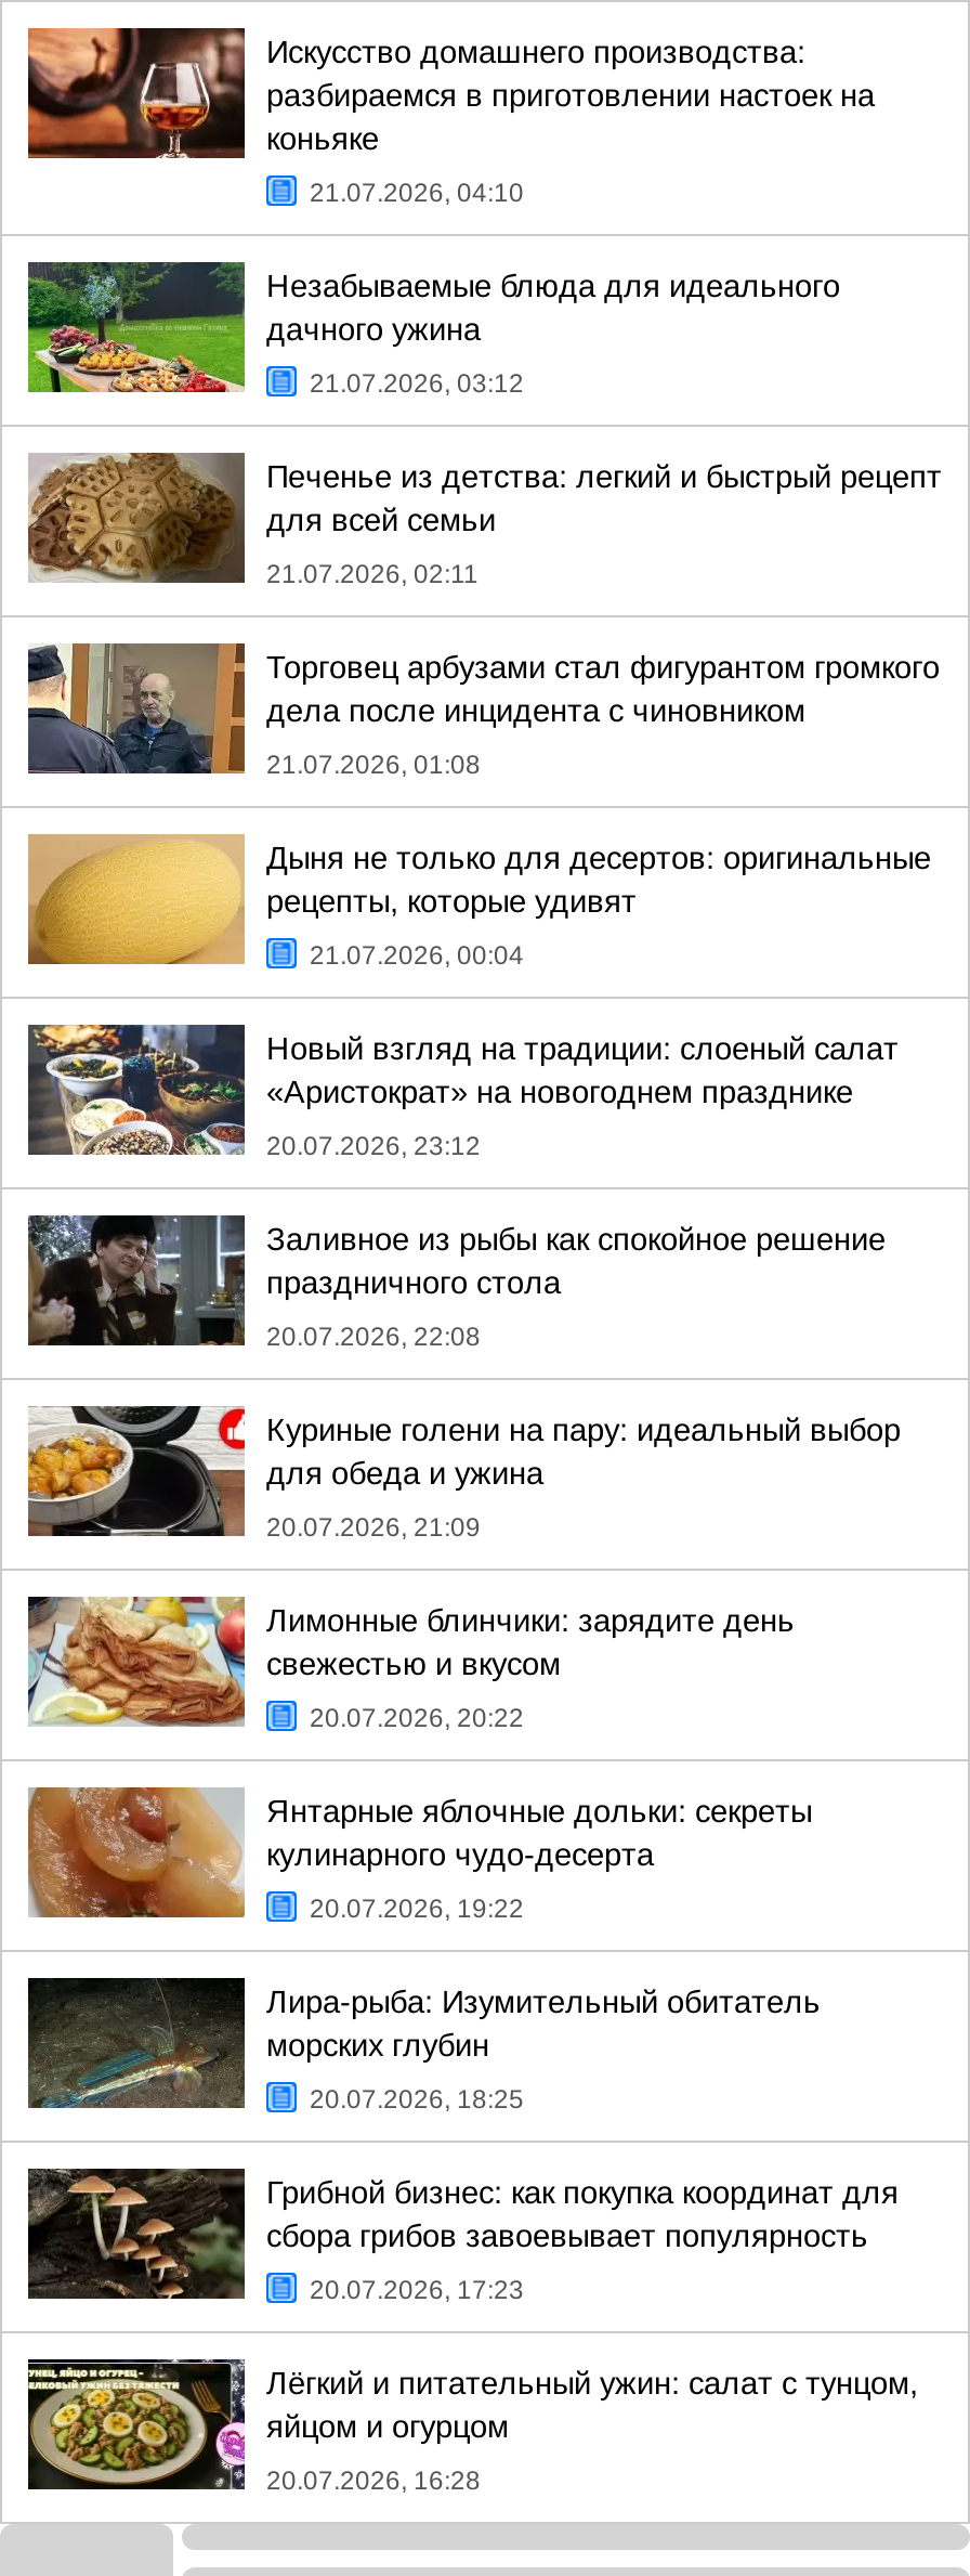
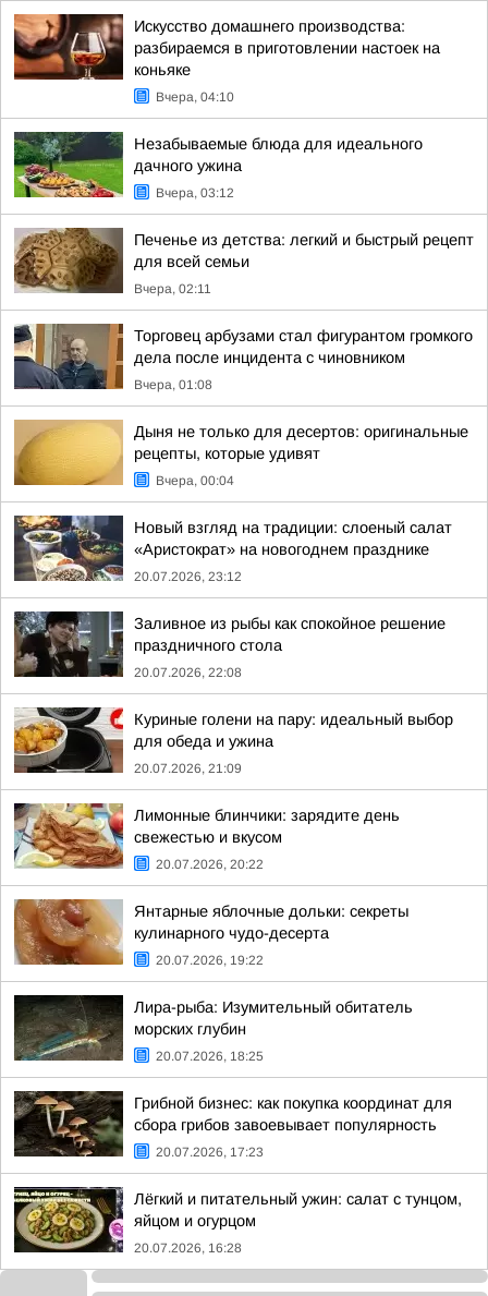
- 21.07.2026, 04:10
+ Вчера, 04:10

- 21.07.2026, 03:12
+ Вчера, 03:12

- 21.07.2026, 02:11
+ Вчера, 02:11

- 21.07.2026, 01:08
+ Вчера, 01:08

- 21.07.2026, 00:04
+ Вчера, 00:04
